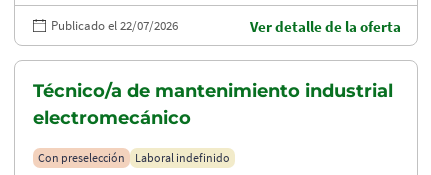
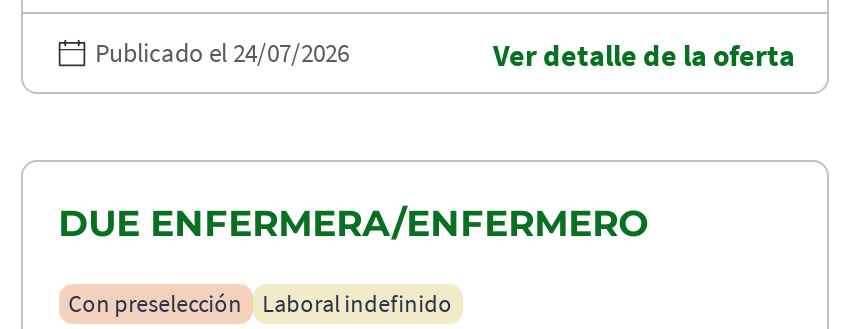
- Publicado el 22/07/2026
+ Publicado el 24/07/2026

- Técnico/a de mantenimiento industrial
- electromecánico
+ DUE ENFERMERA/ENFERMERO
